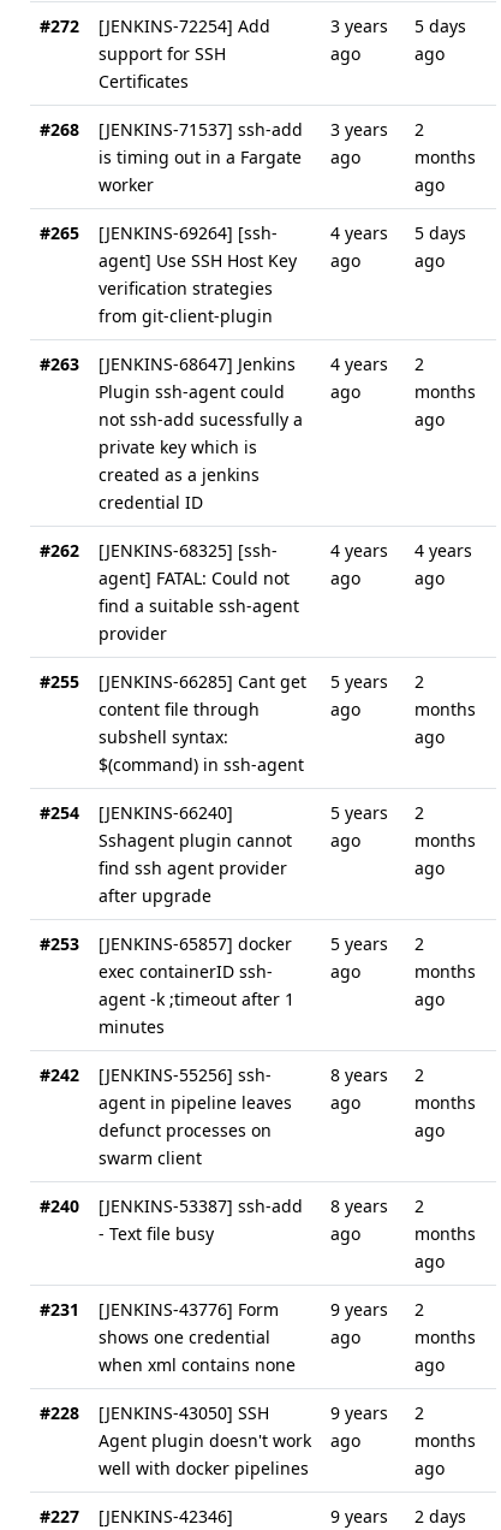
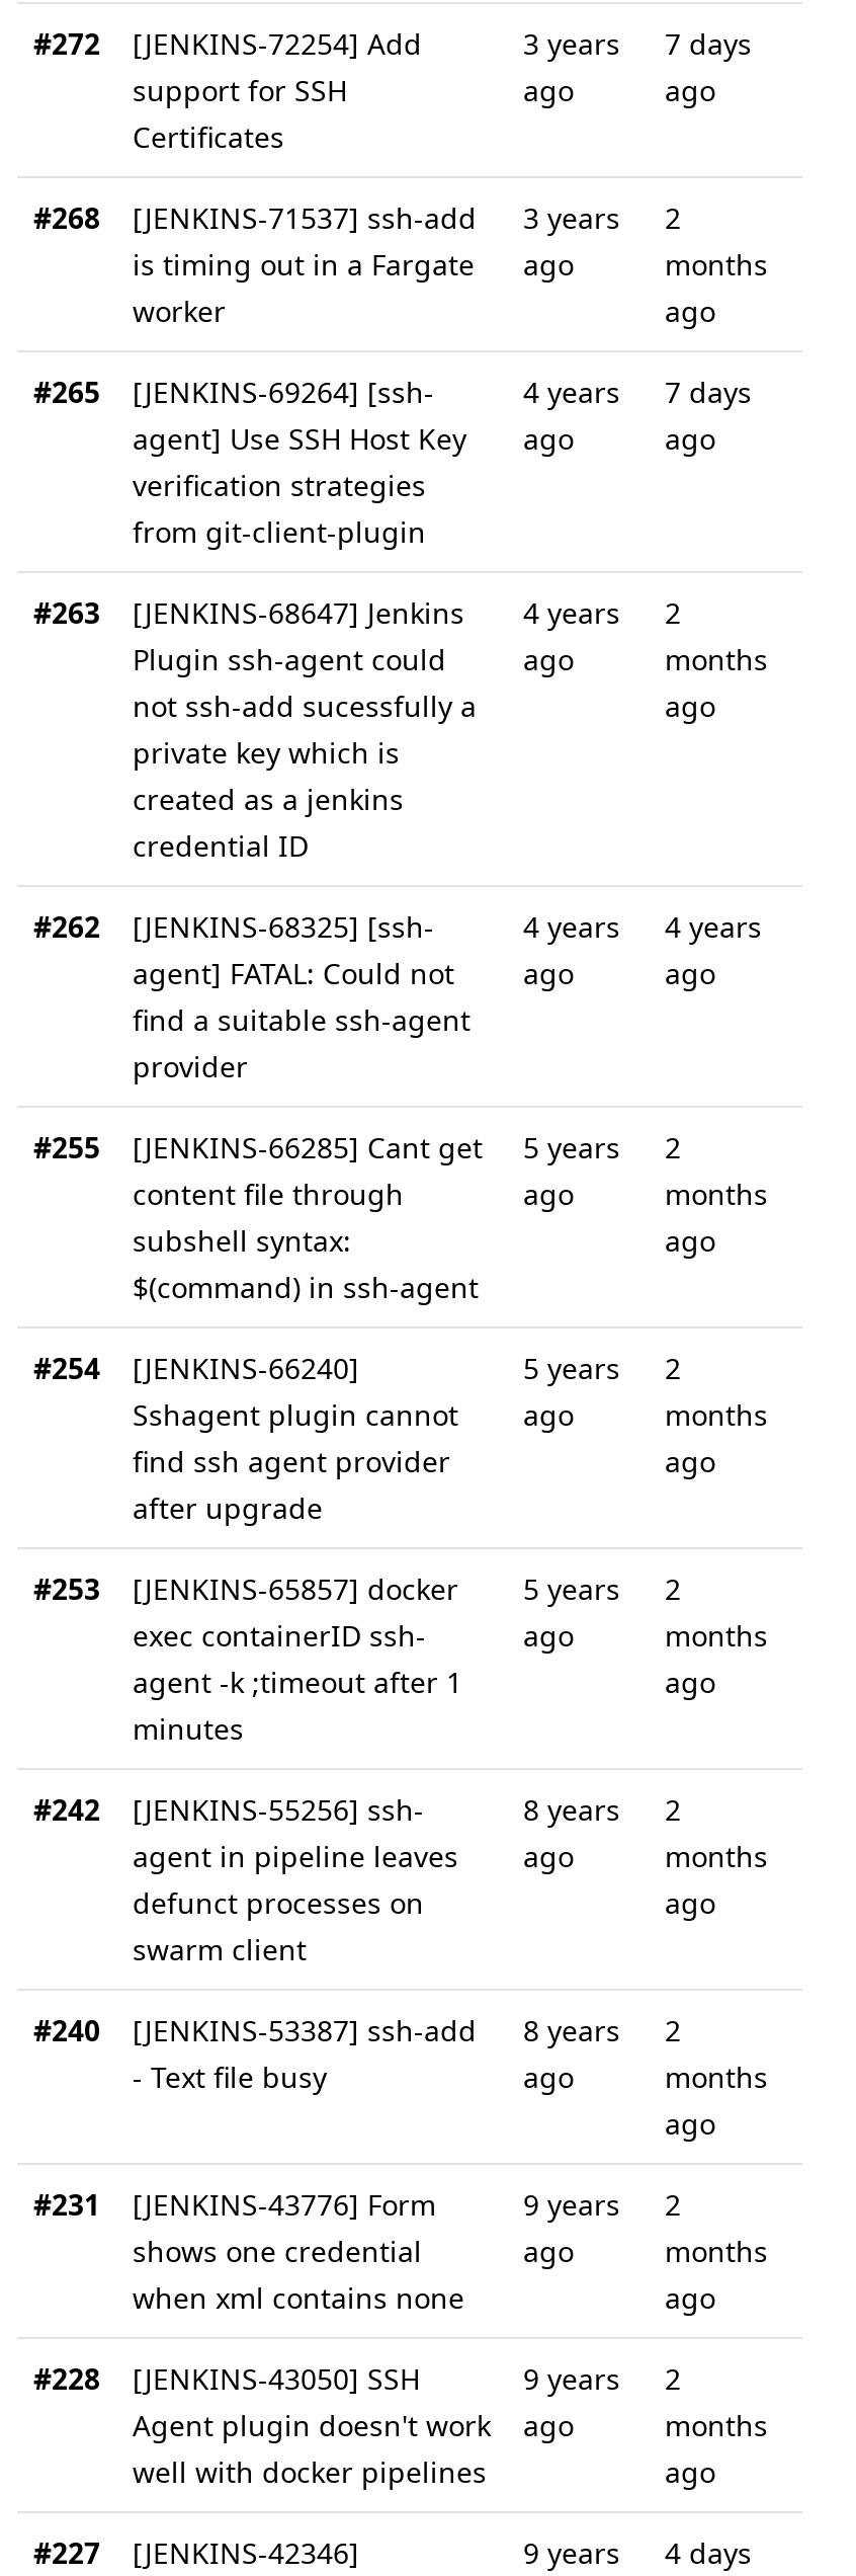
- 3 years 5 days
+ 3 years 7 days

- 4 years 5 days
+ 4 years 7 days

- 9 years 2 days
+ 9 years 4 days
